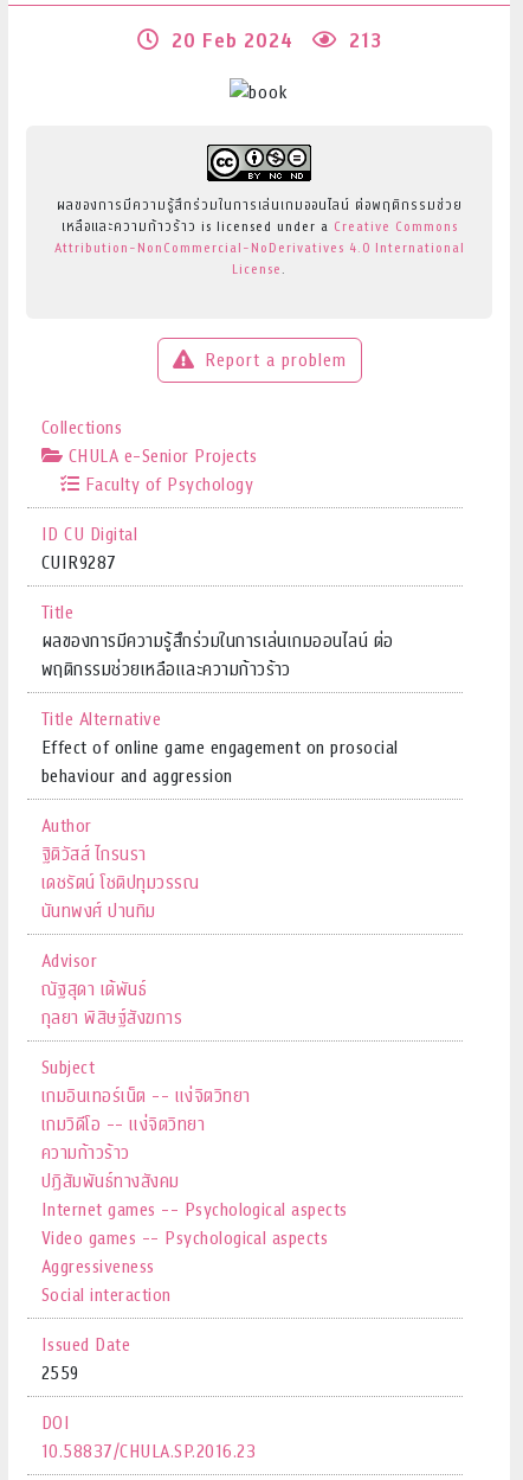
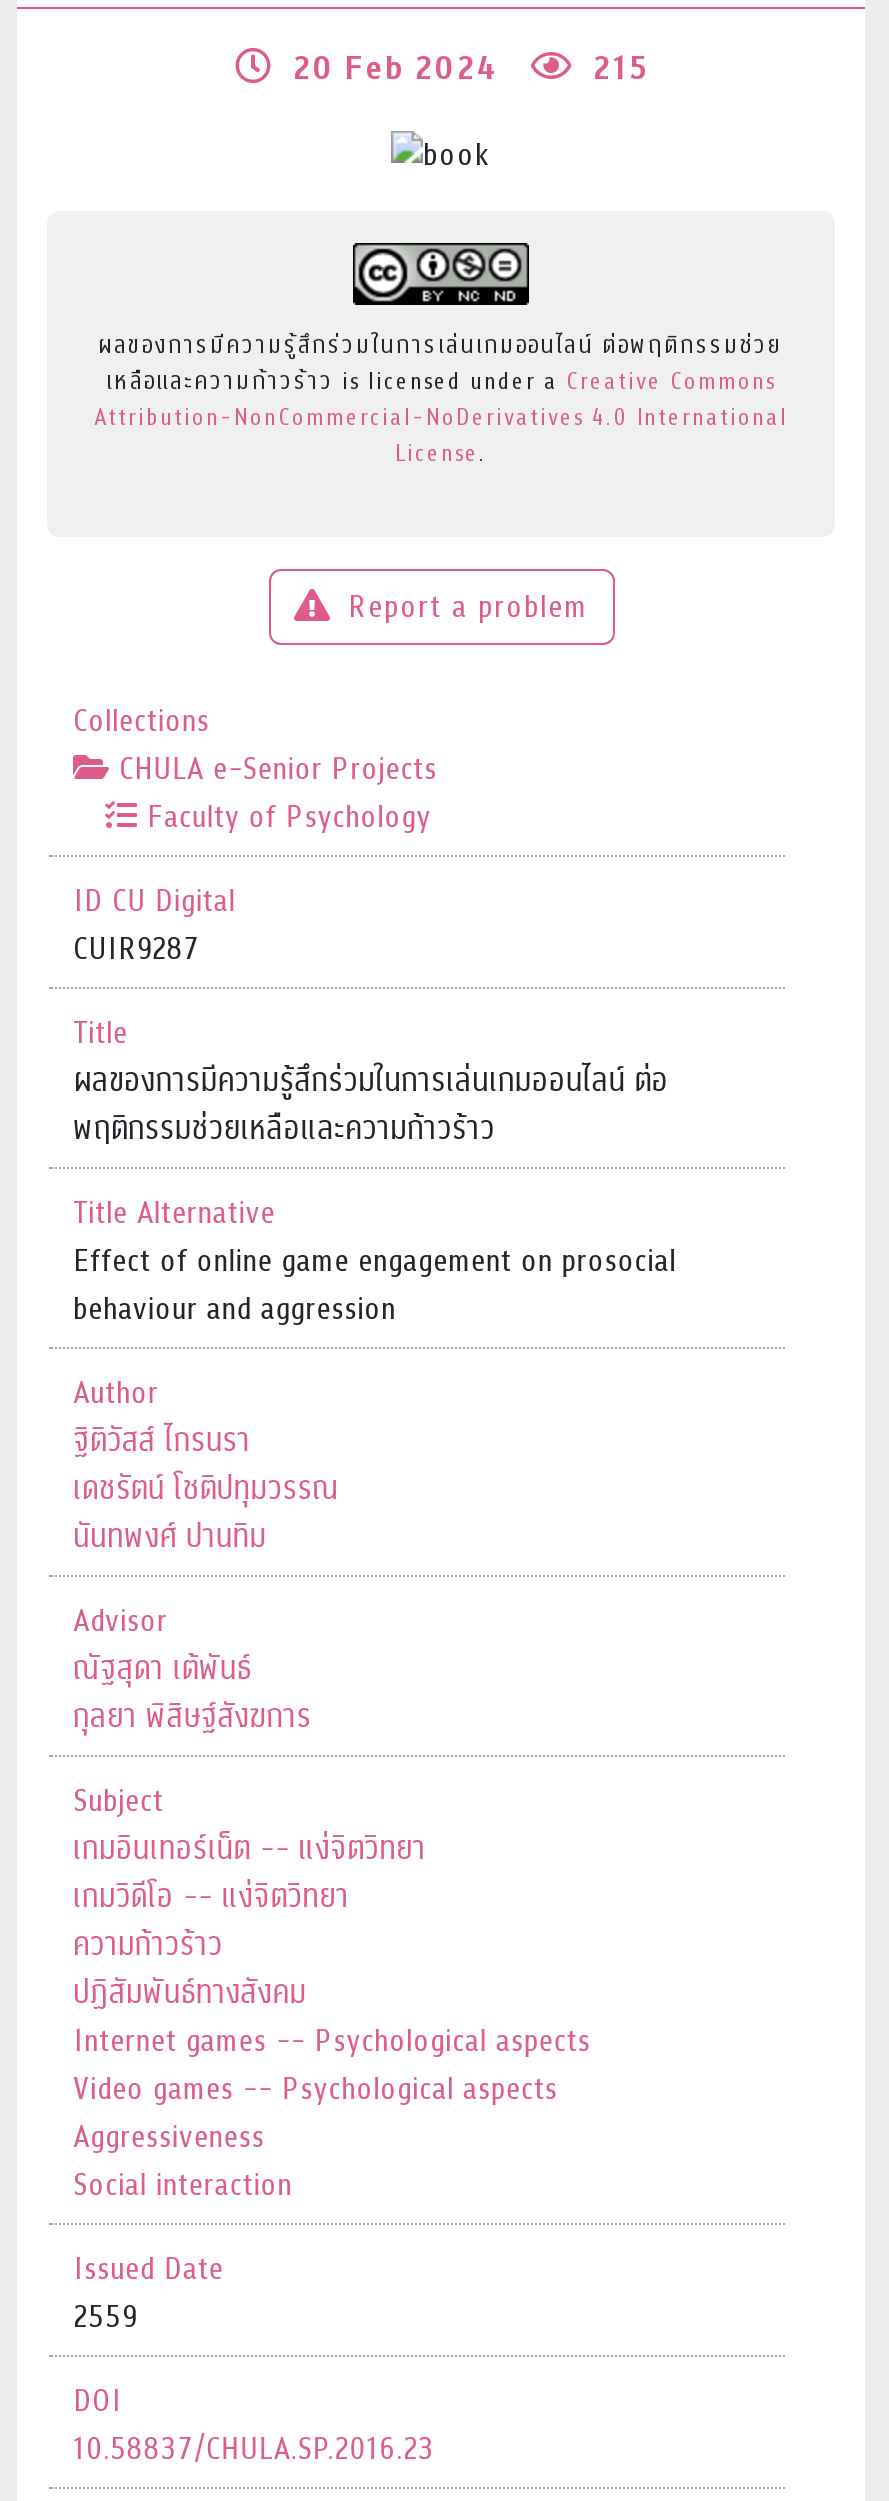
- 20 Feb 2024 213
+ 20 Feb 2024 215
